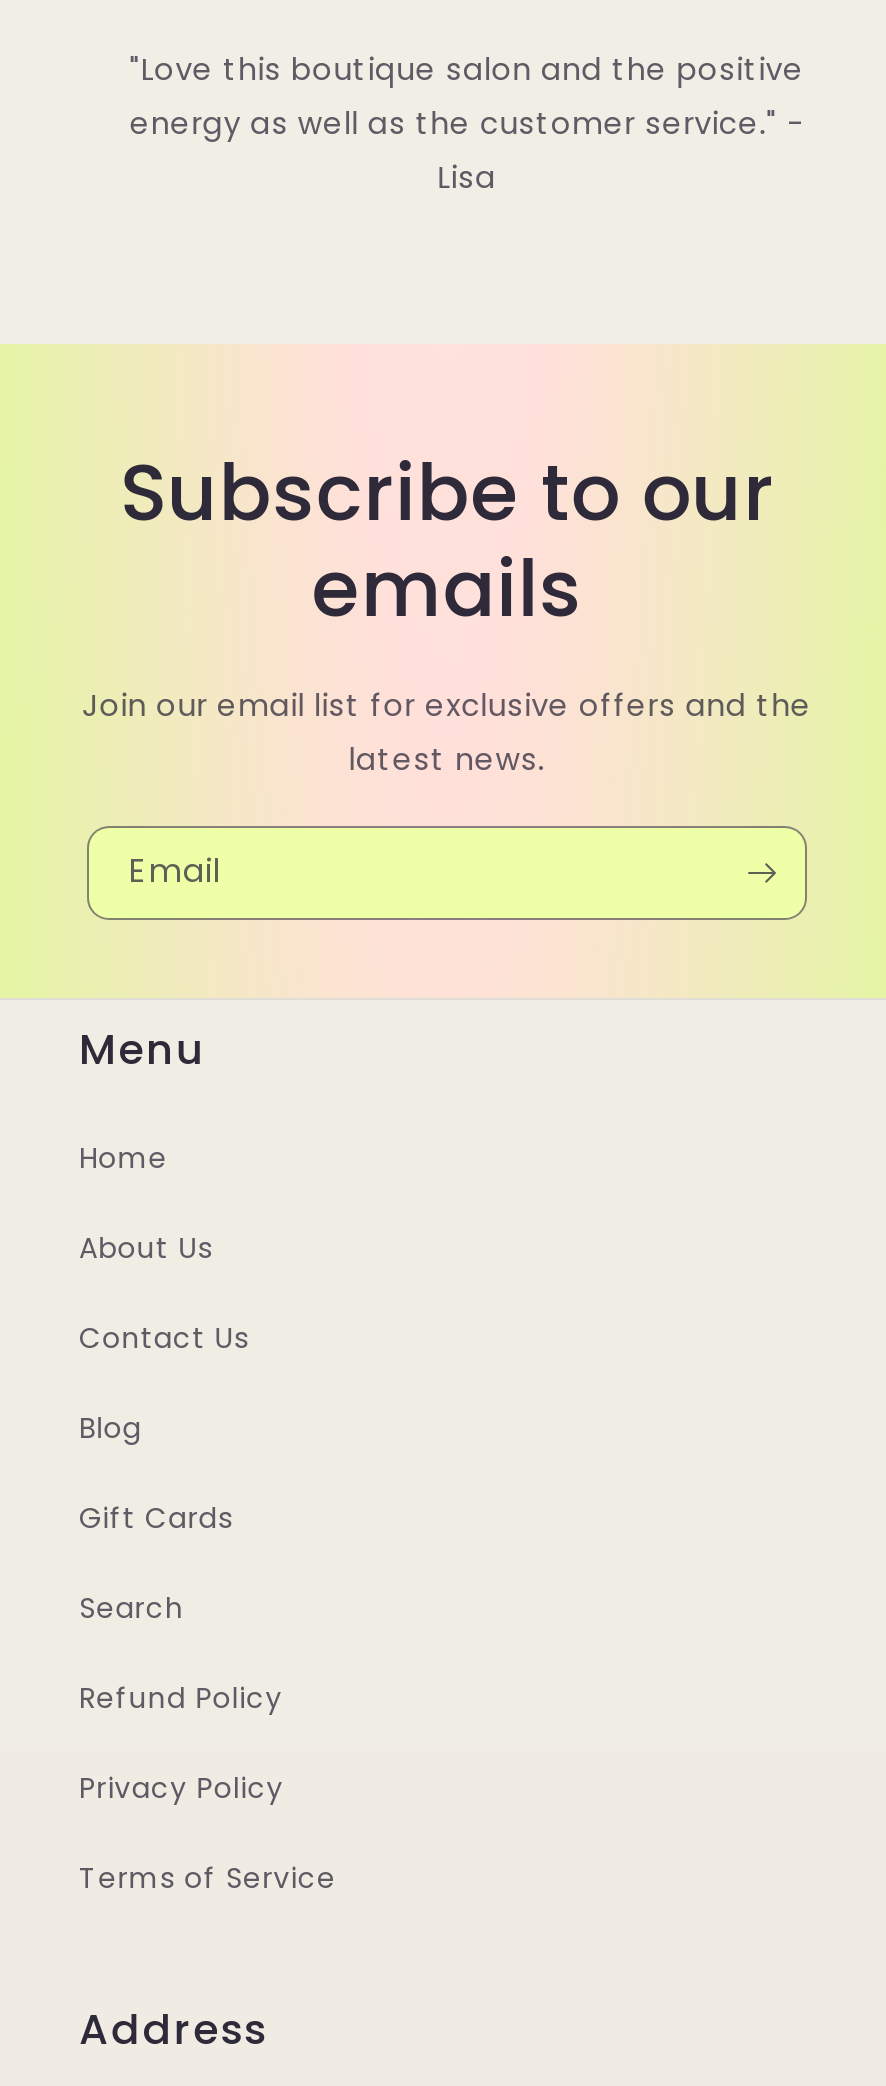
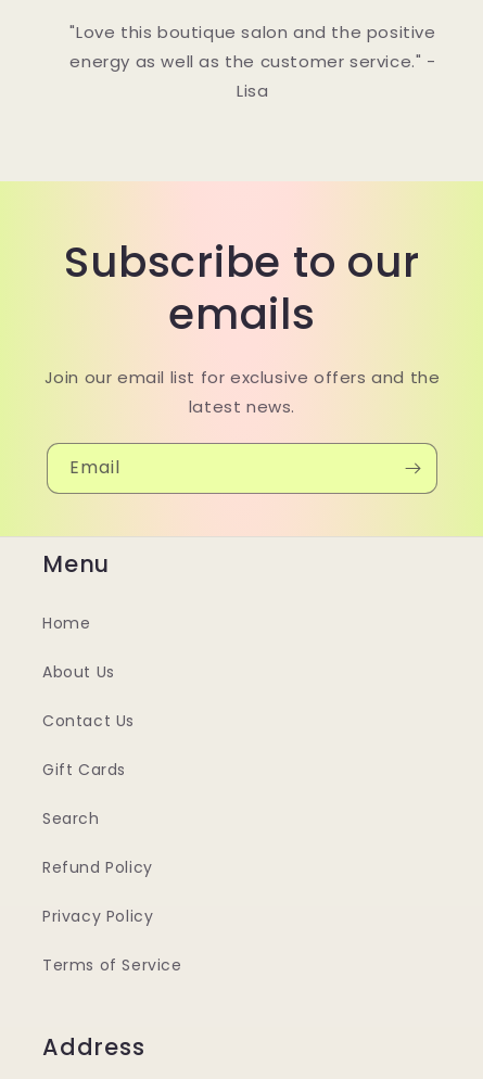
- Blog
